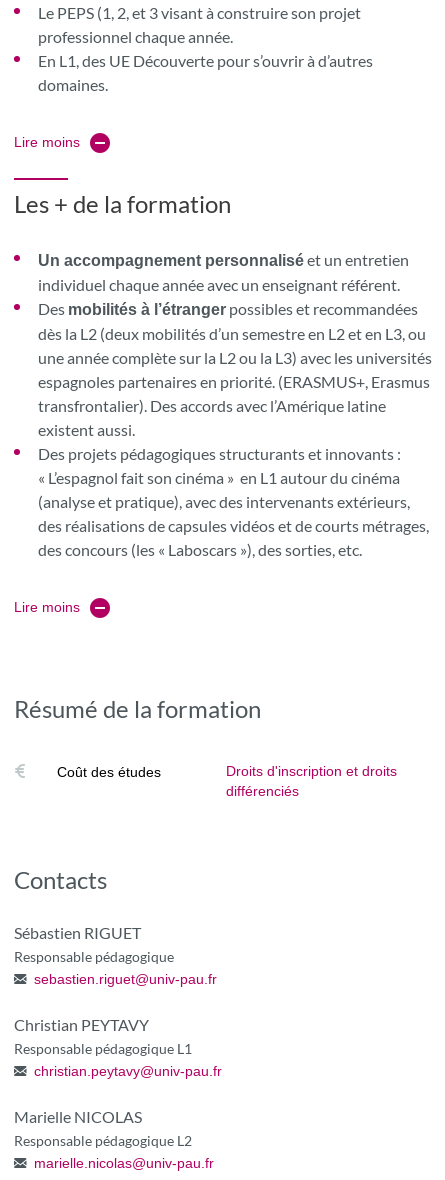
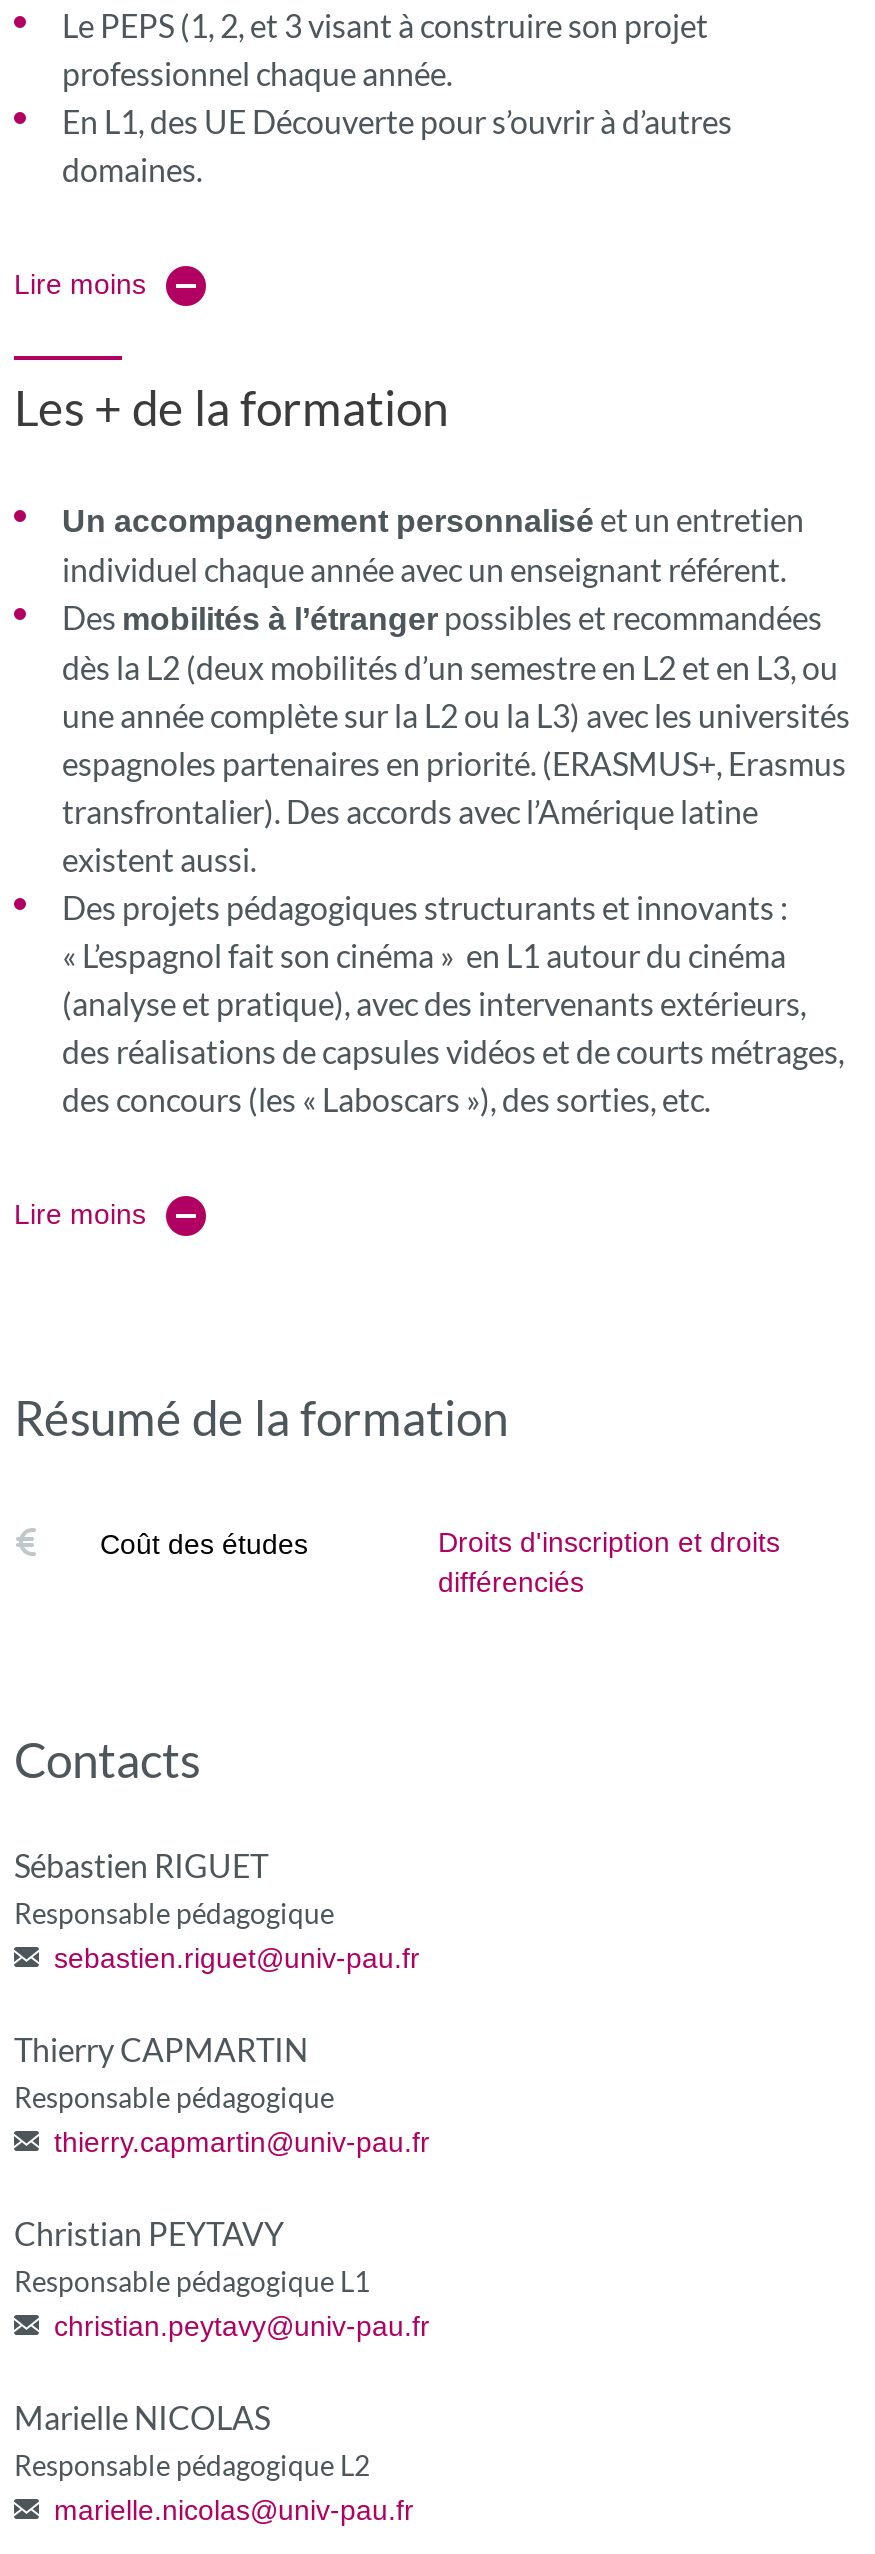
+ Thierry CAPMARTIN
+ Responsable pédagogique
+ thierry.capmartin@univ-pau.fr
